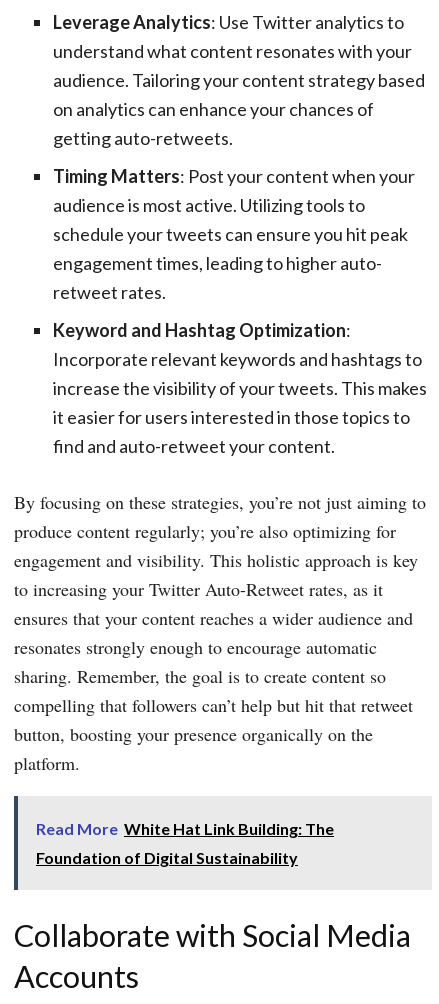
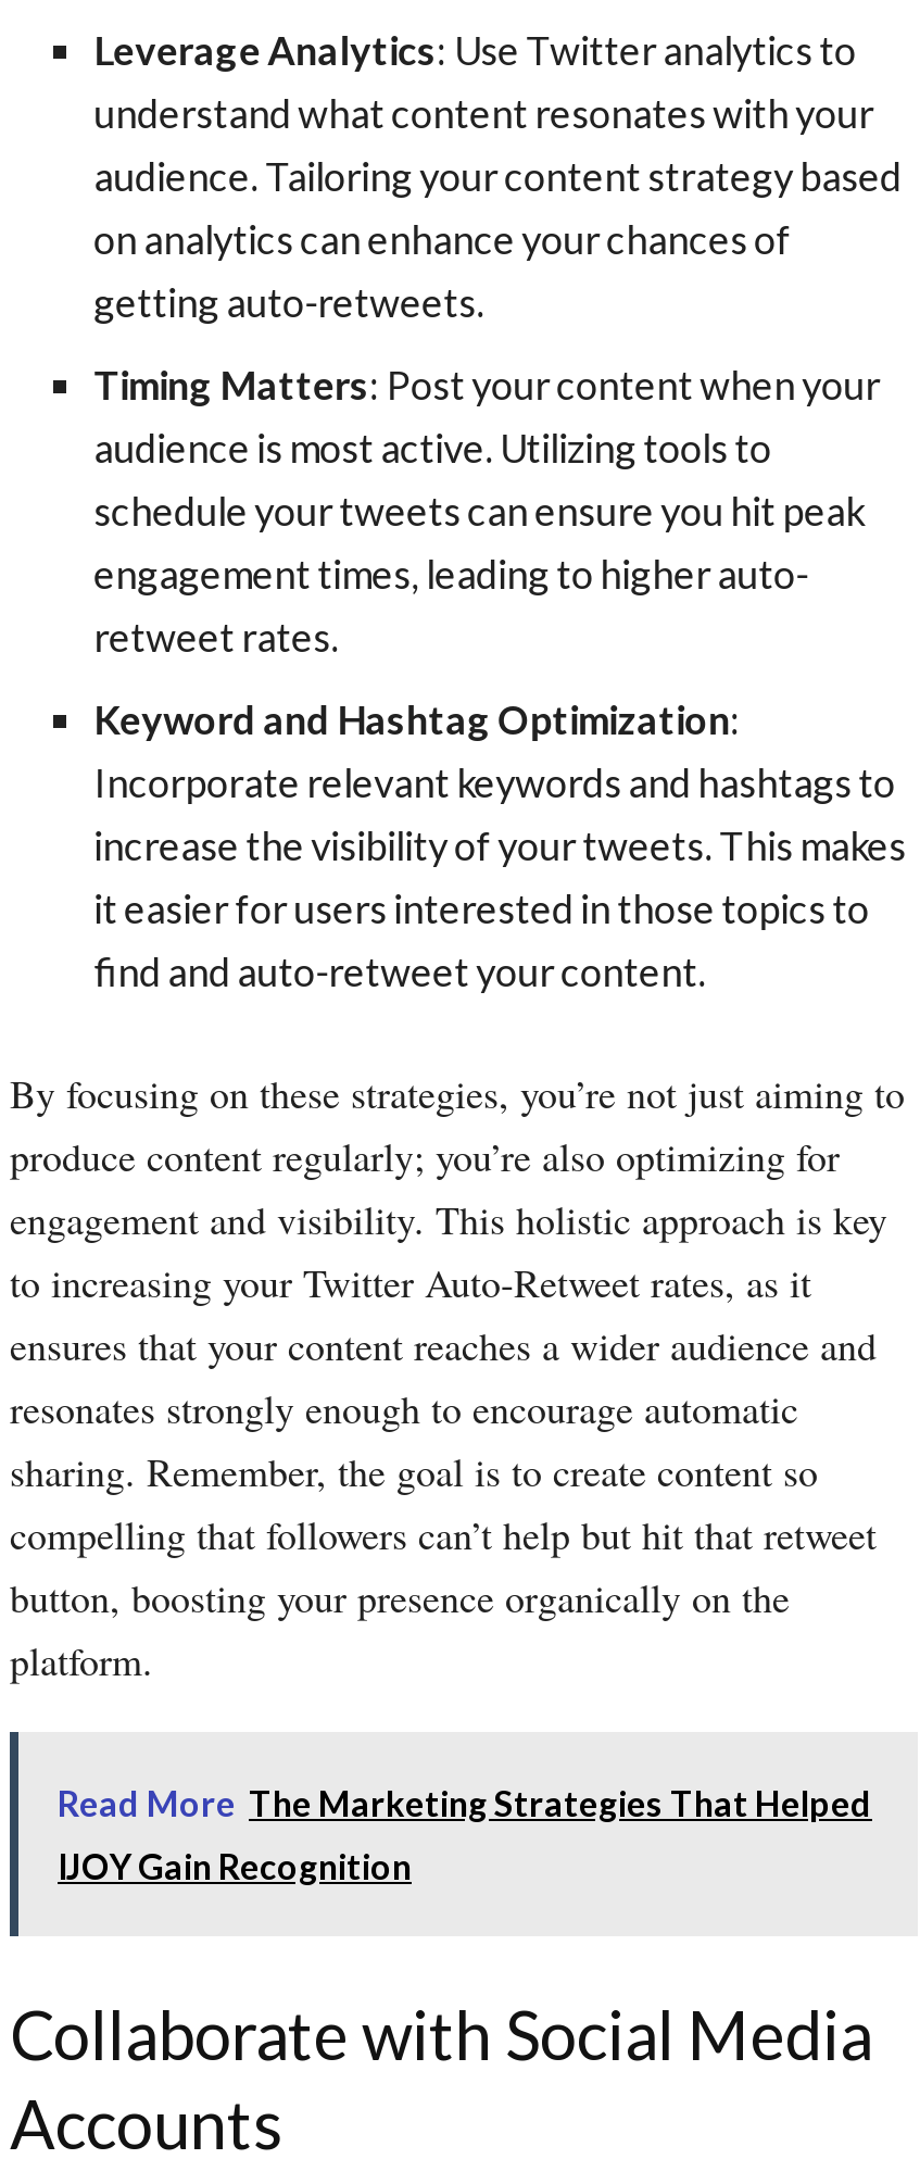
- Read More White Hat Link Building: The
+ Read More The Marketing Strategies That Helped

- Foundation of Digital Sustainability
+ IJOY Gain Recognition
